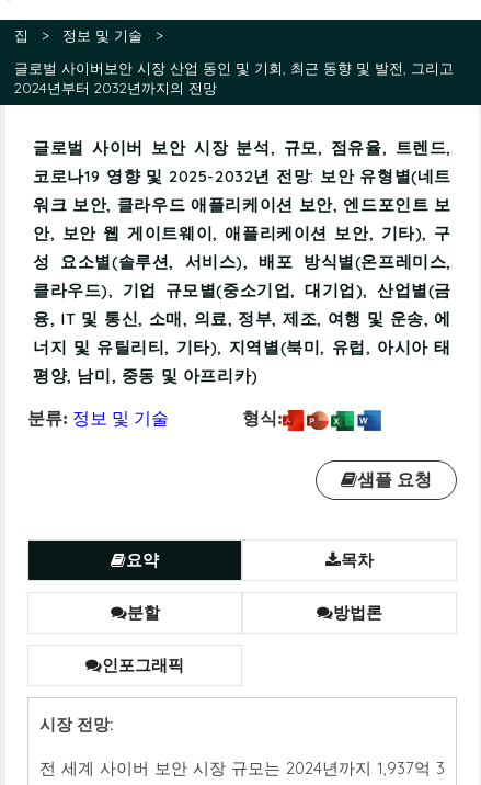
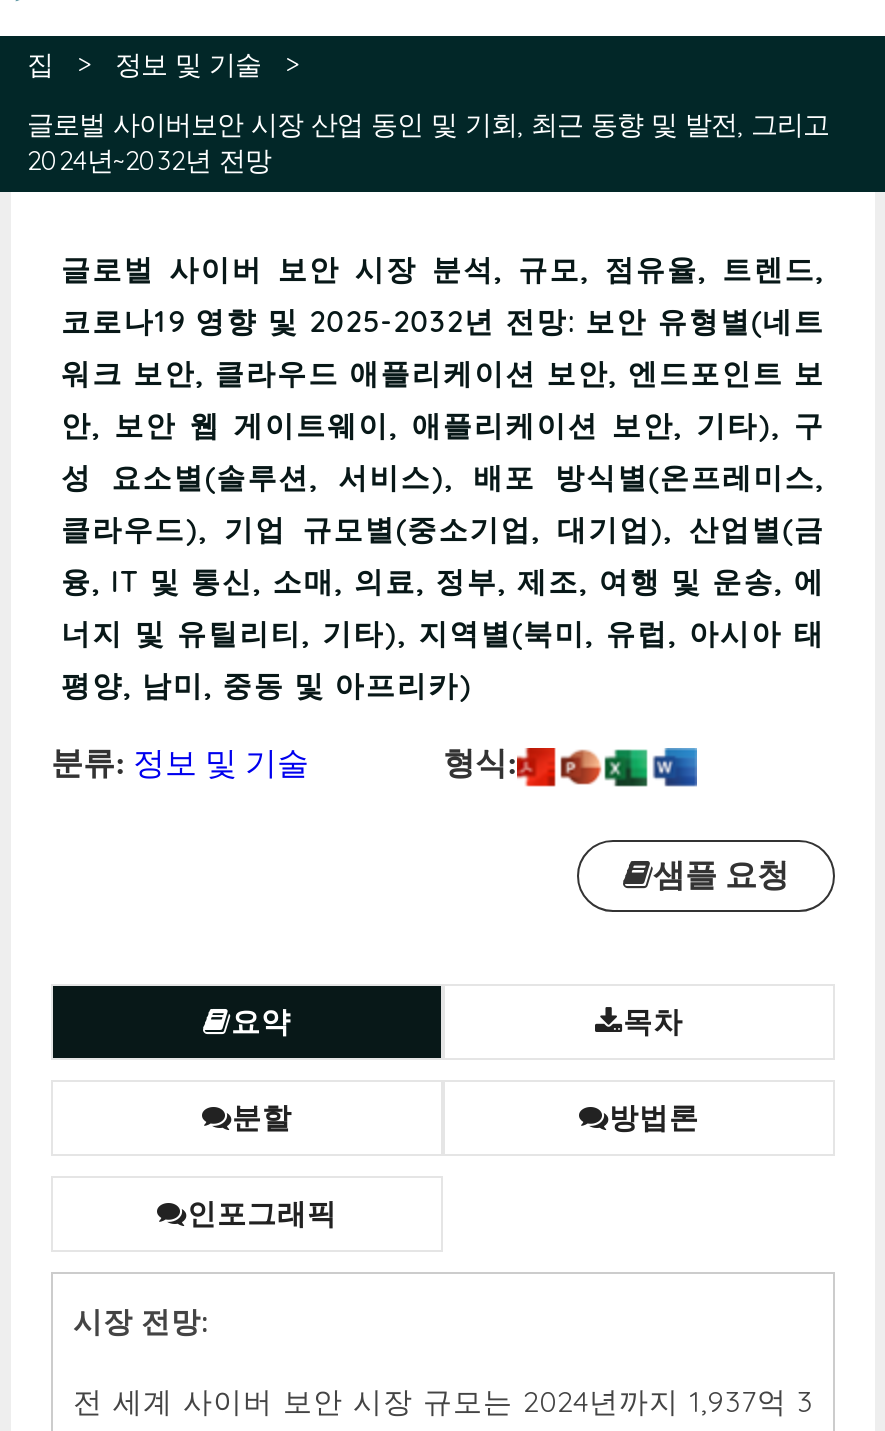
- 2024년부터 2032년까지의 전망
+ 2024년~2032년 전망
